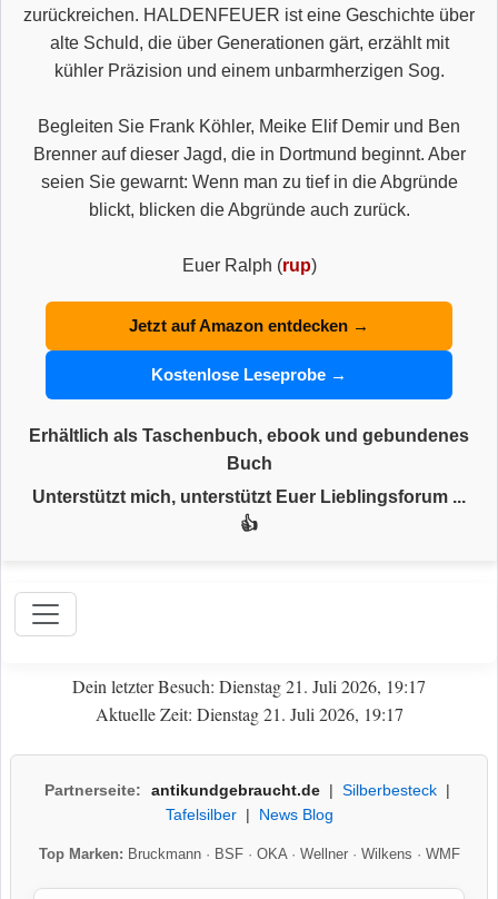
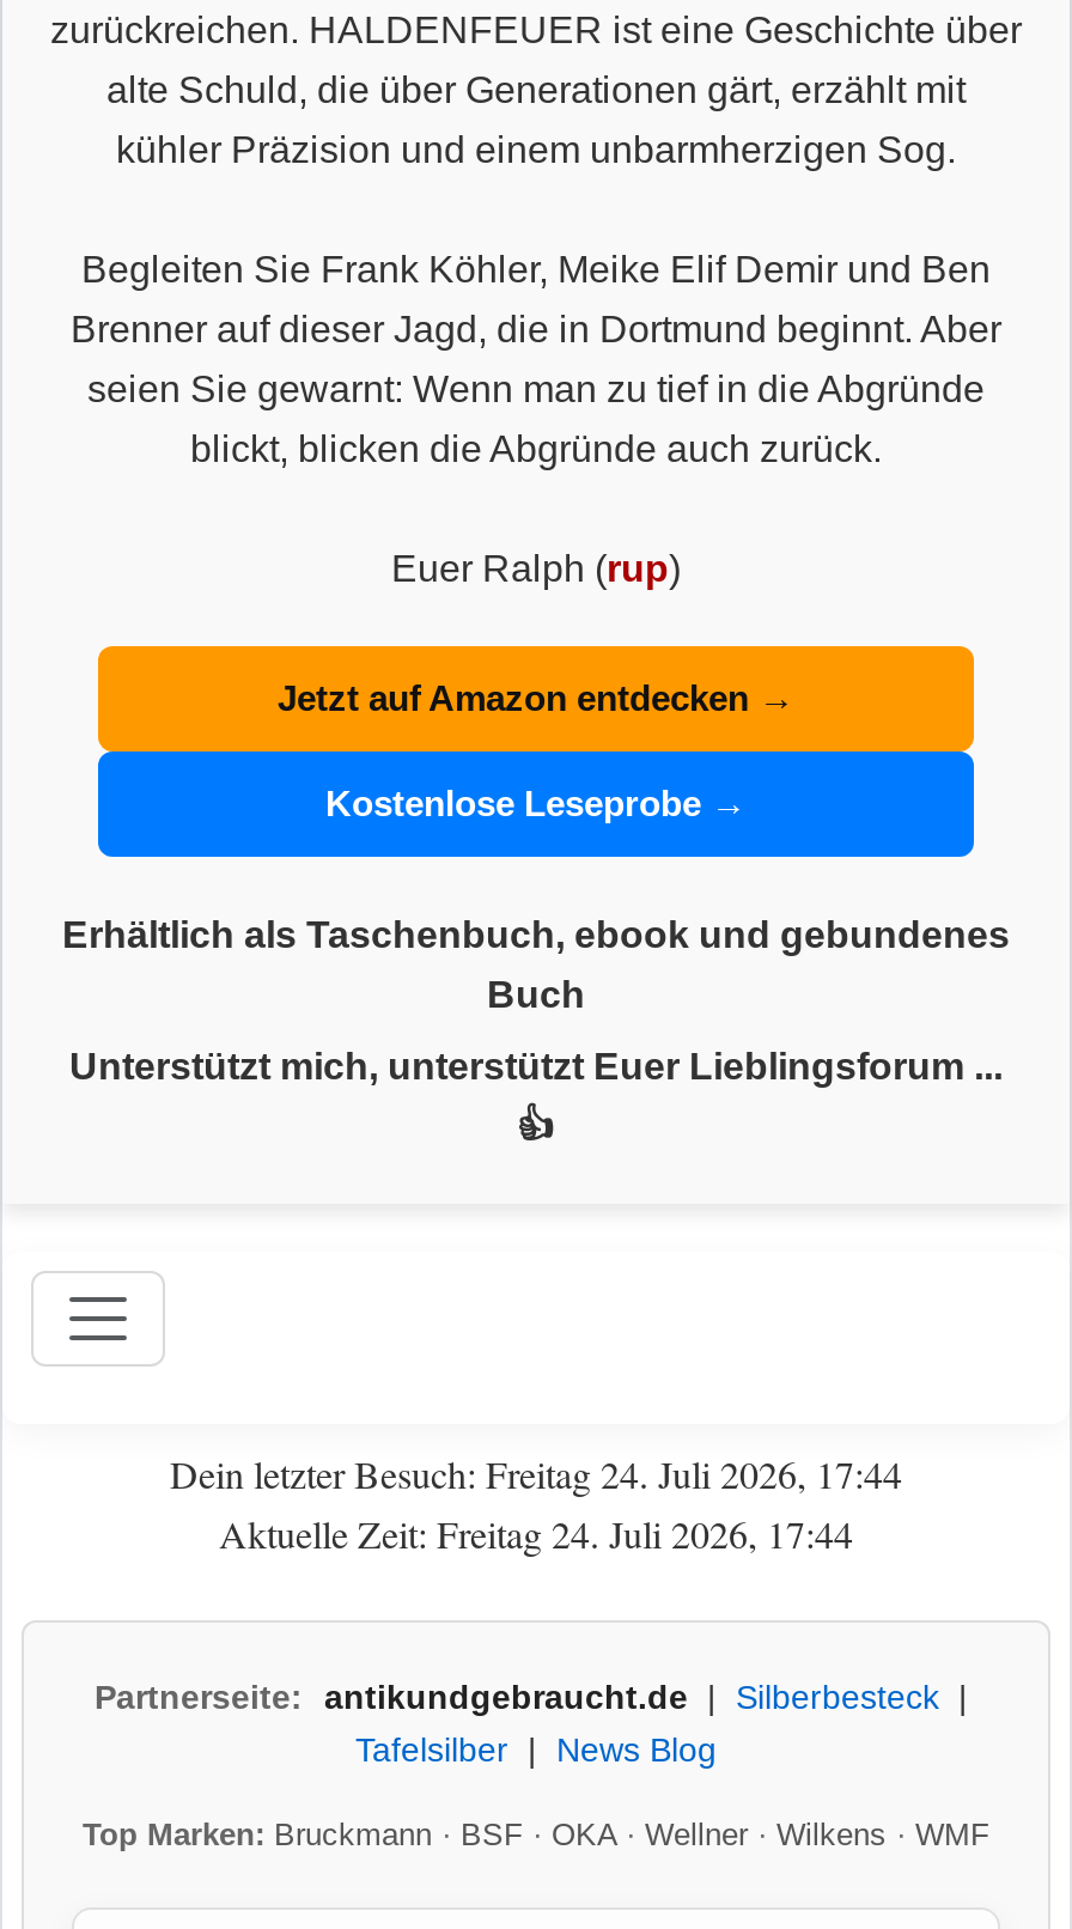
- Dein letzter Besuch: Dienstag 21. Juli 2026, 19:17
+ Dein letzter Besuch: Freitag 24. Juli 2026, 17:44

- Aktuelle Zeit: Dienstag 21. Juli 2026, 19:17
+ Aktuelle Zeit: Freitag 24. Juli 2026, 17:44
